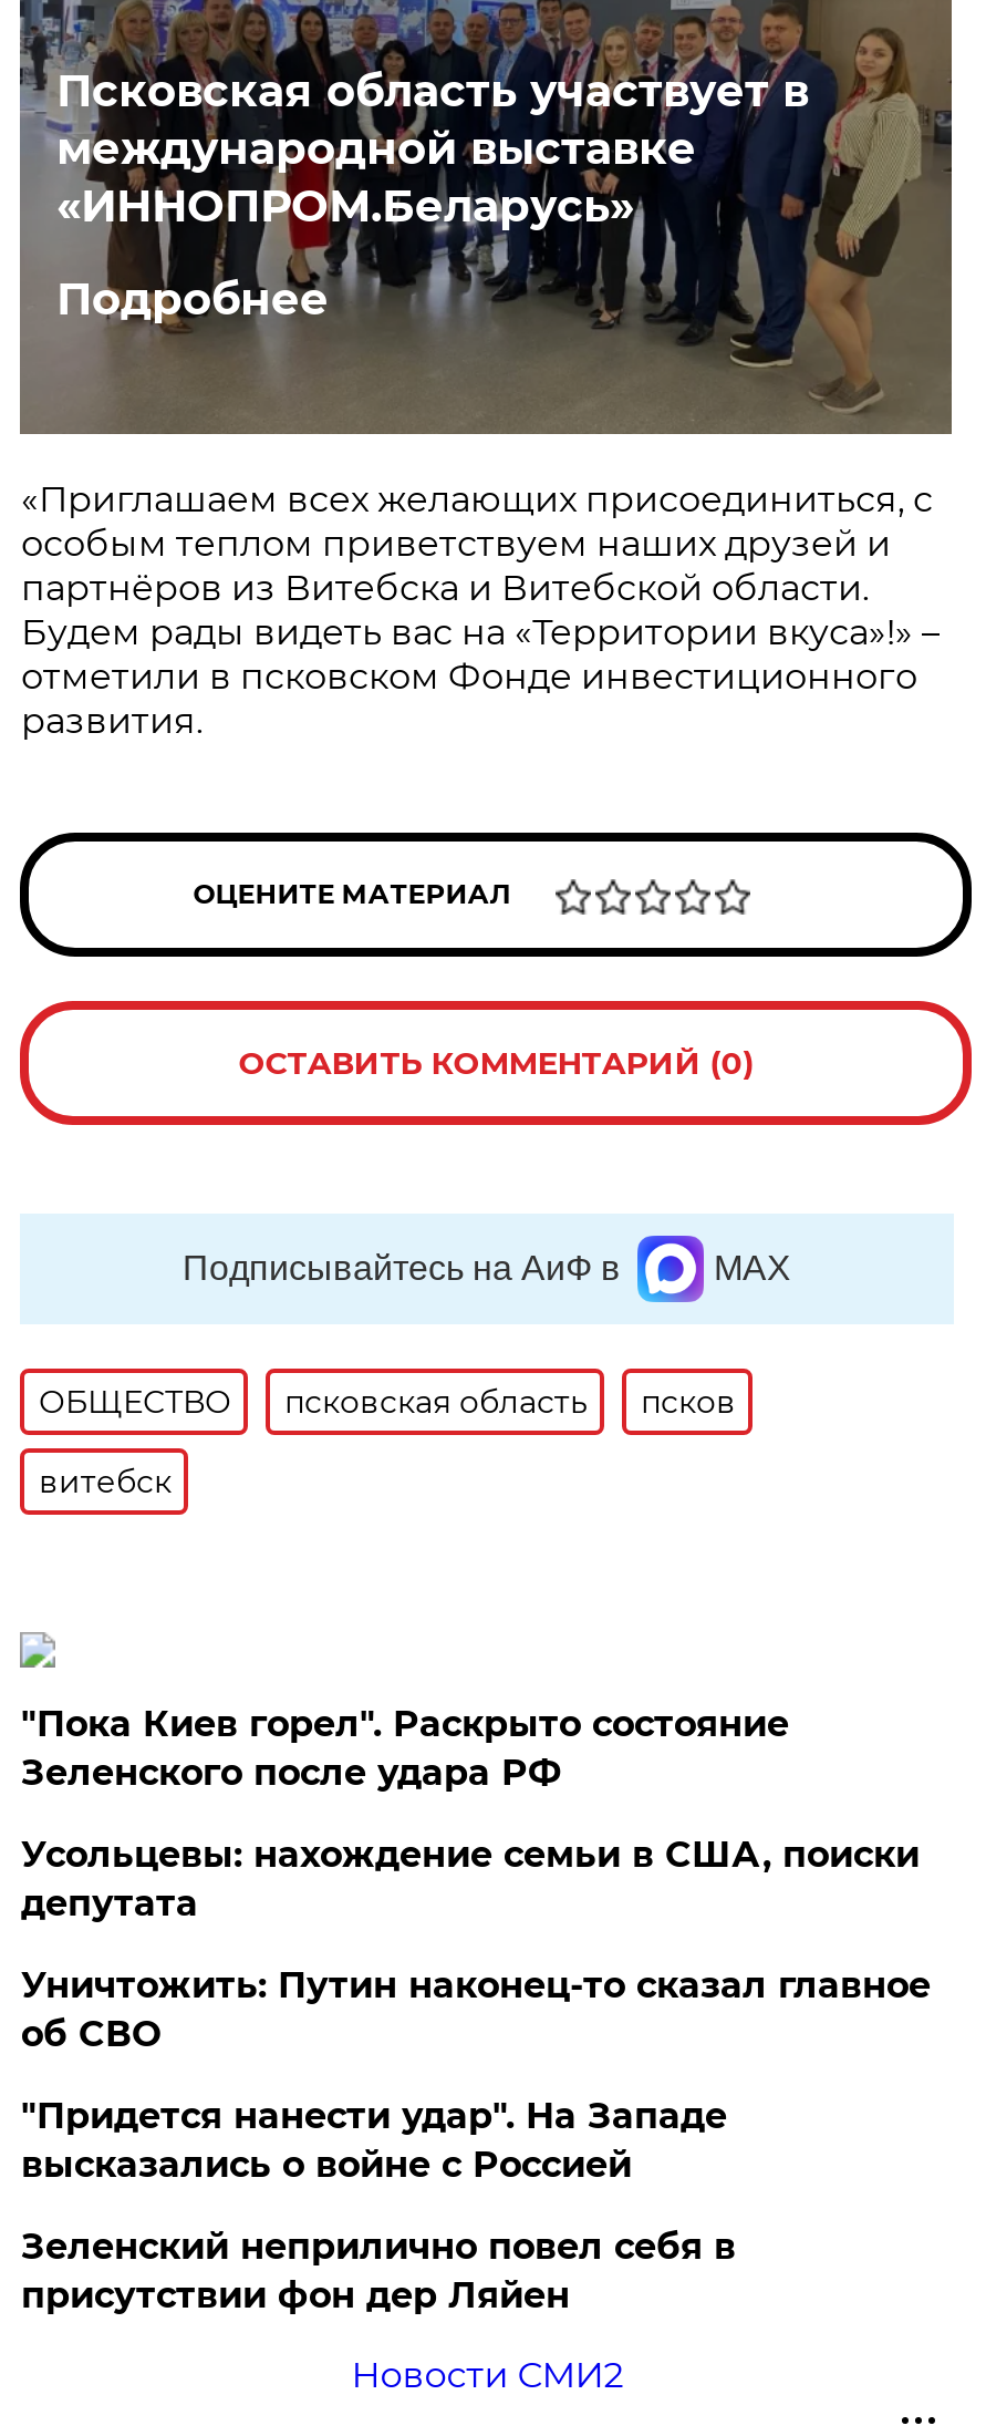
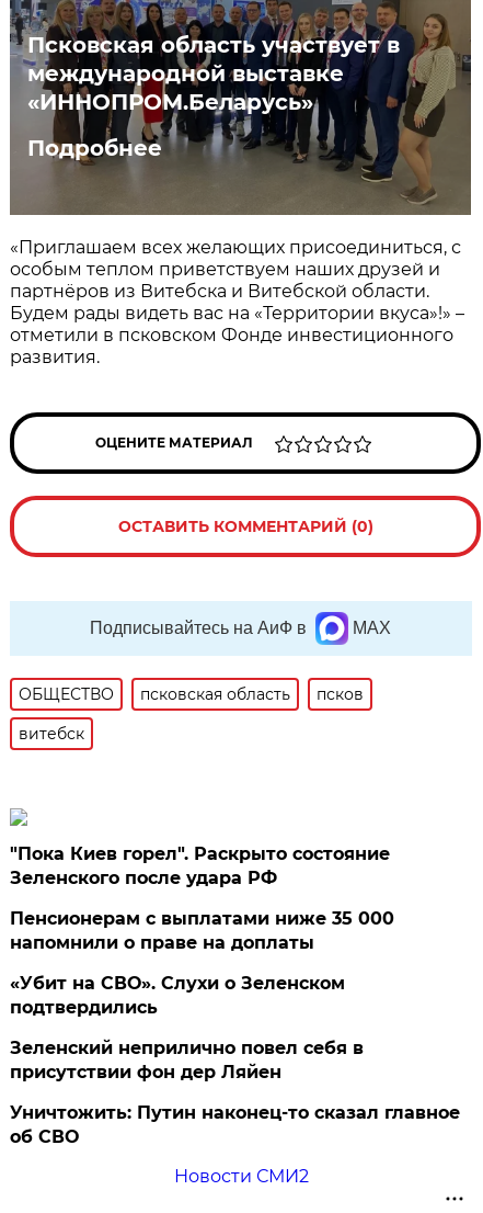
- Усольцевы: нахождение семьи в США, поиски
- депутата
- "Придется нанести удар". На Западе
- высказались о войне с Россией
+ Пенсионерам с выплатами ниже 35 000
+ напомнили о праве на доплаты
+ «Убит на СВО». Слухи о Зеленском
+ подтвердились

moved down: Уничтожить: Путин наконец-то сказал главное | об СВО

moved up: Зеленский неприлично повел cебя в | присутствии фон дер Ляйен
